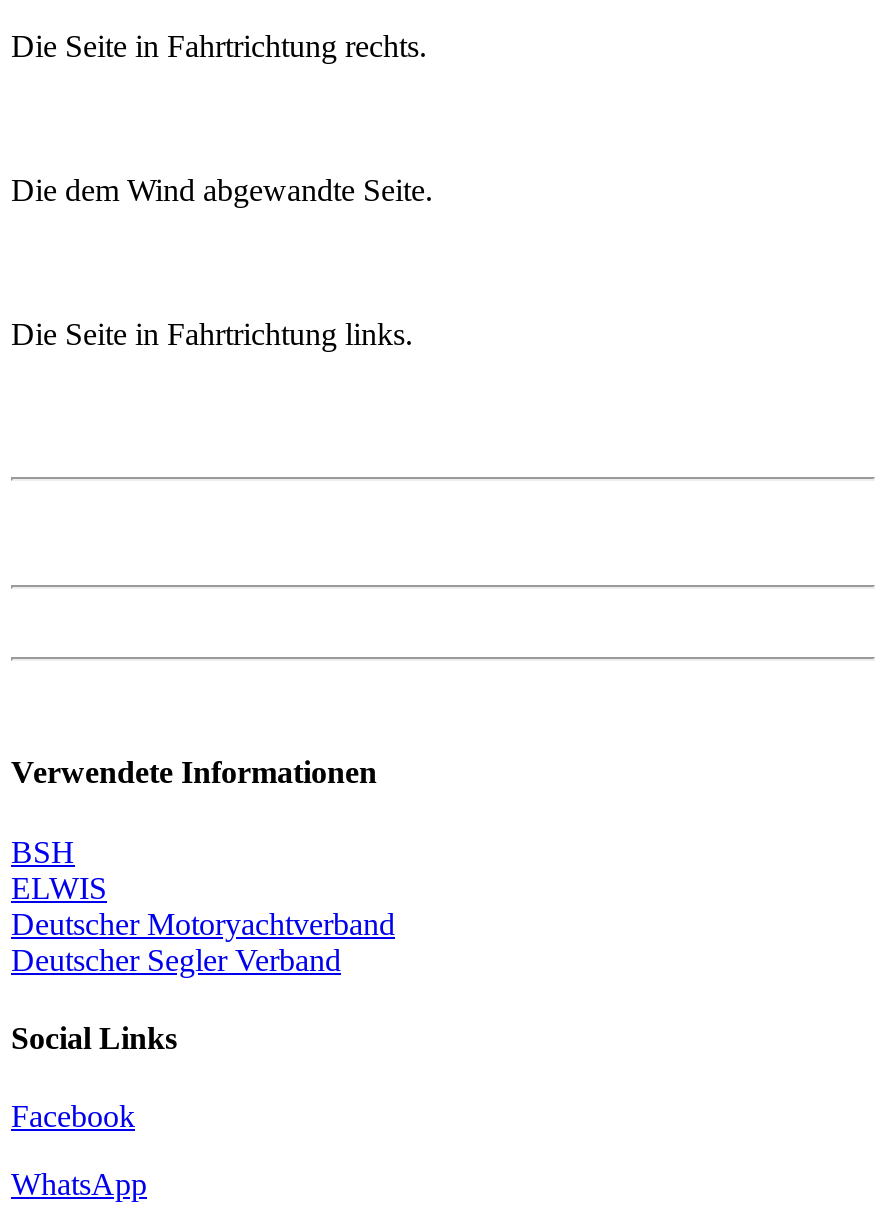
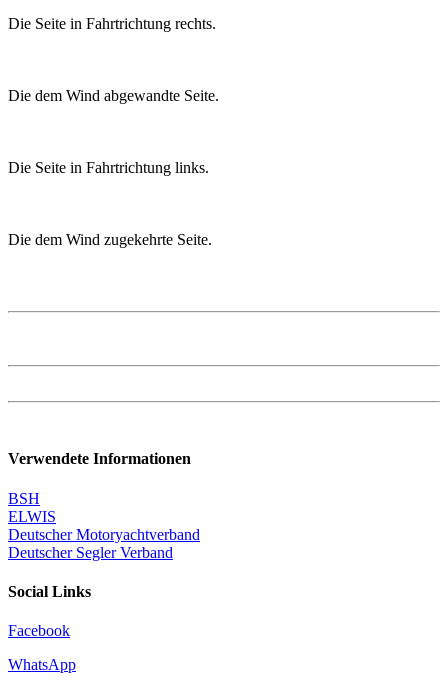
+ Die dem Wind zugekehrte Seite.
